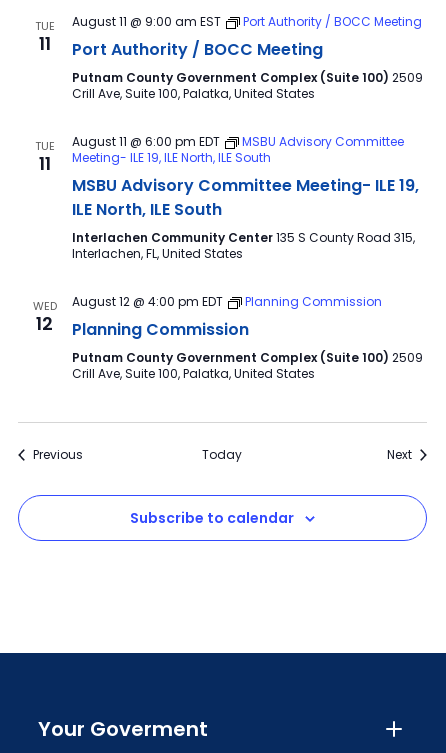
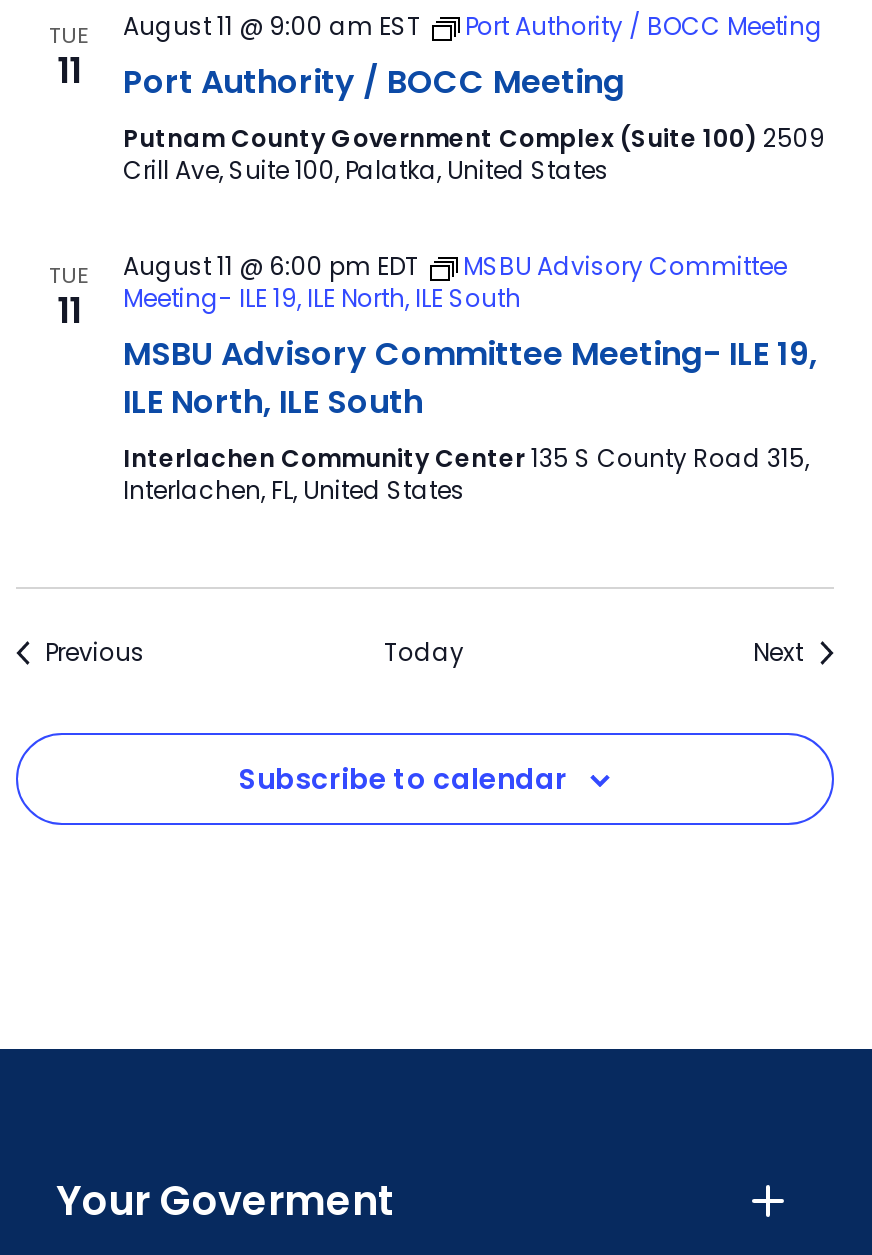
- WED
- 12

- August 12 @ 4:00 pm EDT
- Planning Commission
- Planning Commission
- Putnam County Government Complex (Suite 100) 2509
- Crill Ave, Suite 100, Palatka, United States
